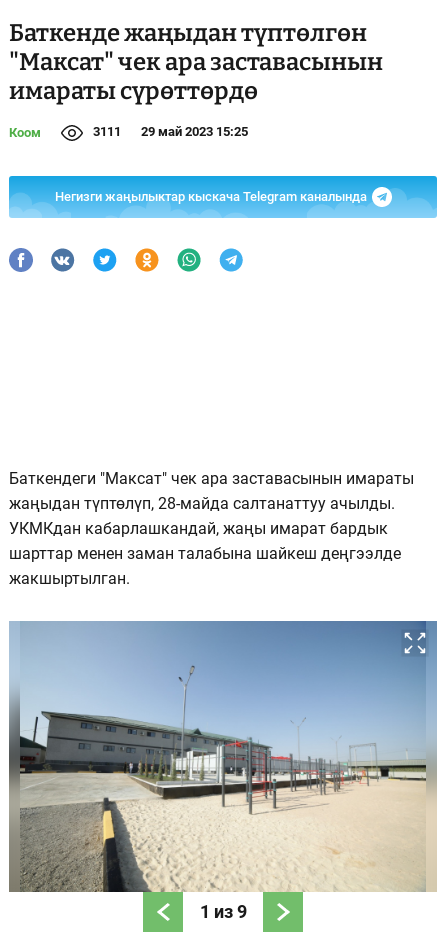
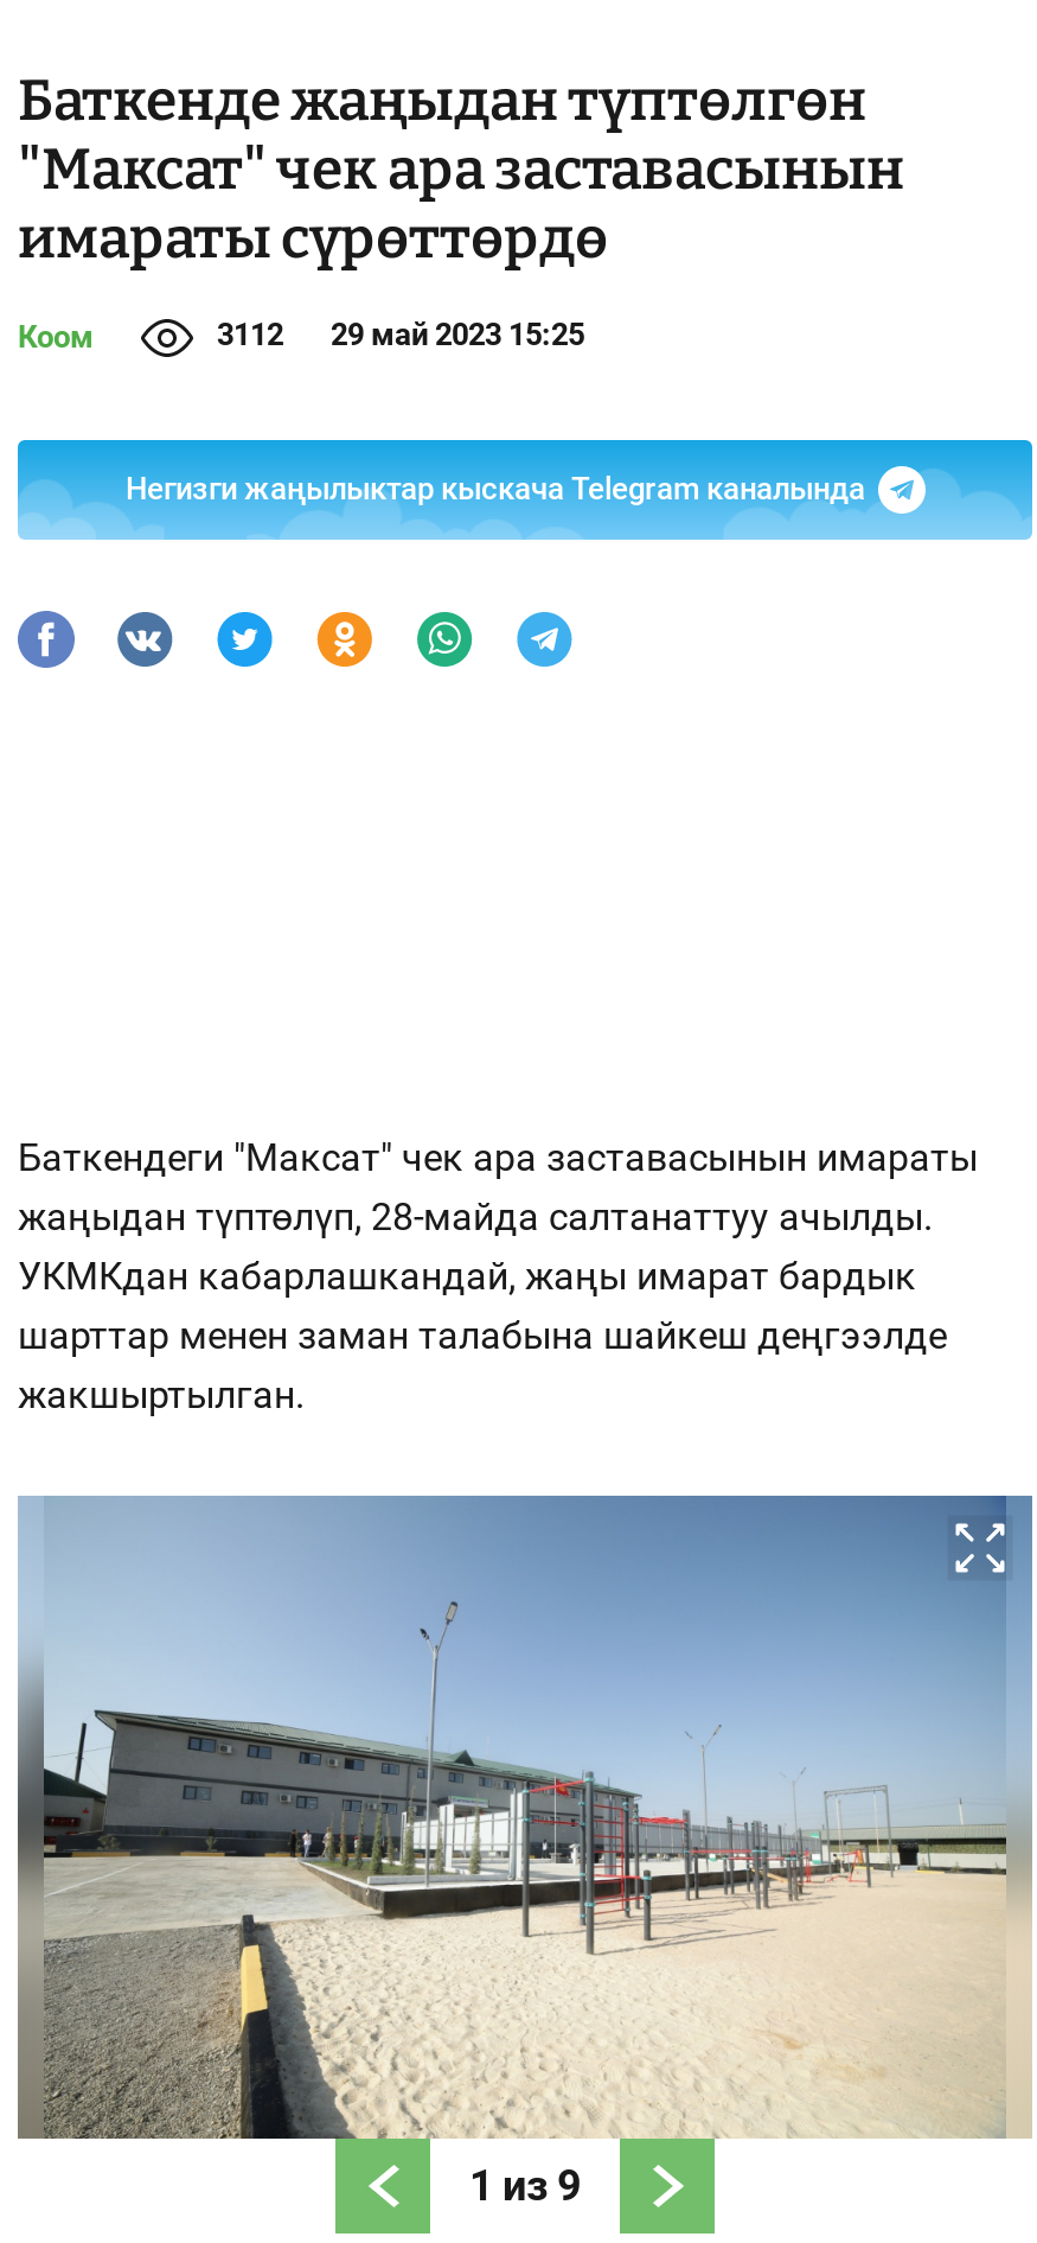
- 3111 29 май 2023 15:25
+ 3112 29 май 2023 15:25
